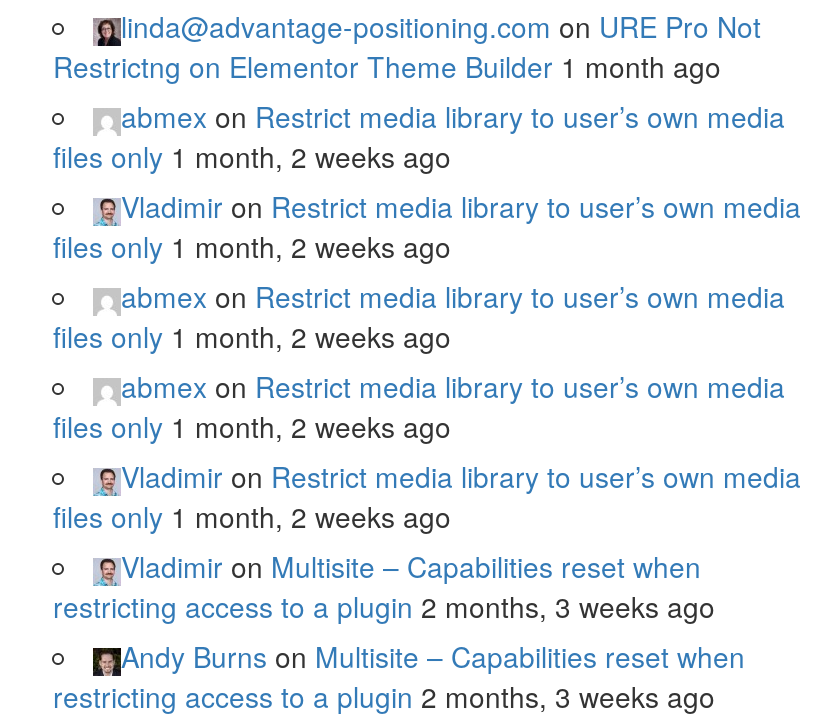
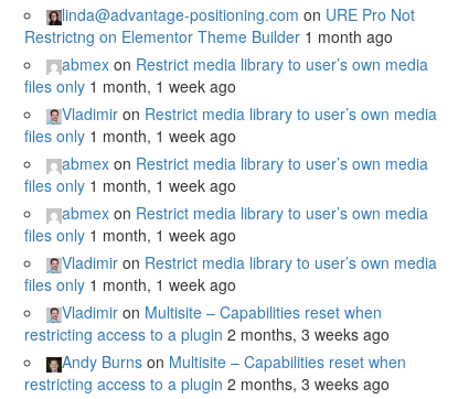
- files only 1 month, 2 weeks ago
+ files only 1 month, 1 week ago

- files only 1 month, 2 weeks ago
+ files only 1 month, 1 week ago

- files only 1 month, 2 weeks ago
+ files only 1 month, 1 week ago

- files only 1 month, 2 weeks ago
+ files only 1 month, 1 week ago

- files only 1 month, 2 weeks ago
+ files only 1 month, 1 week ago
